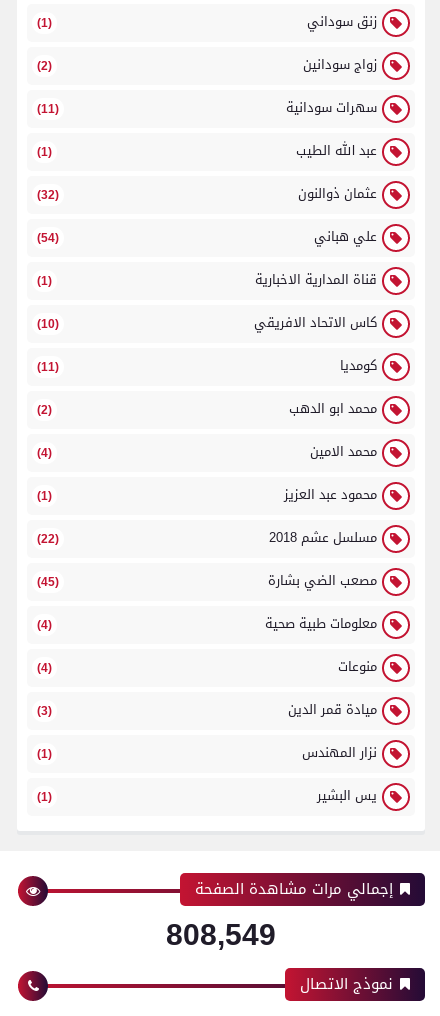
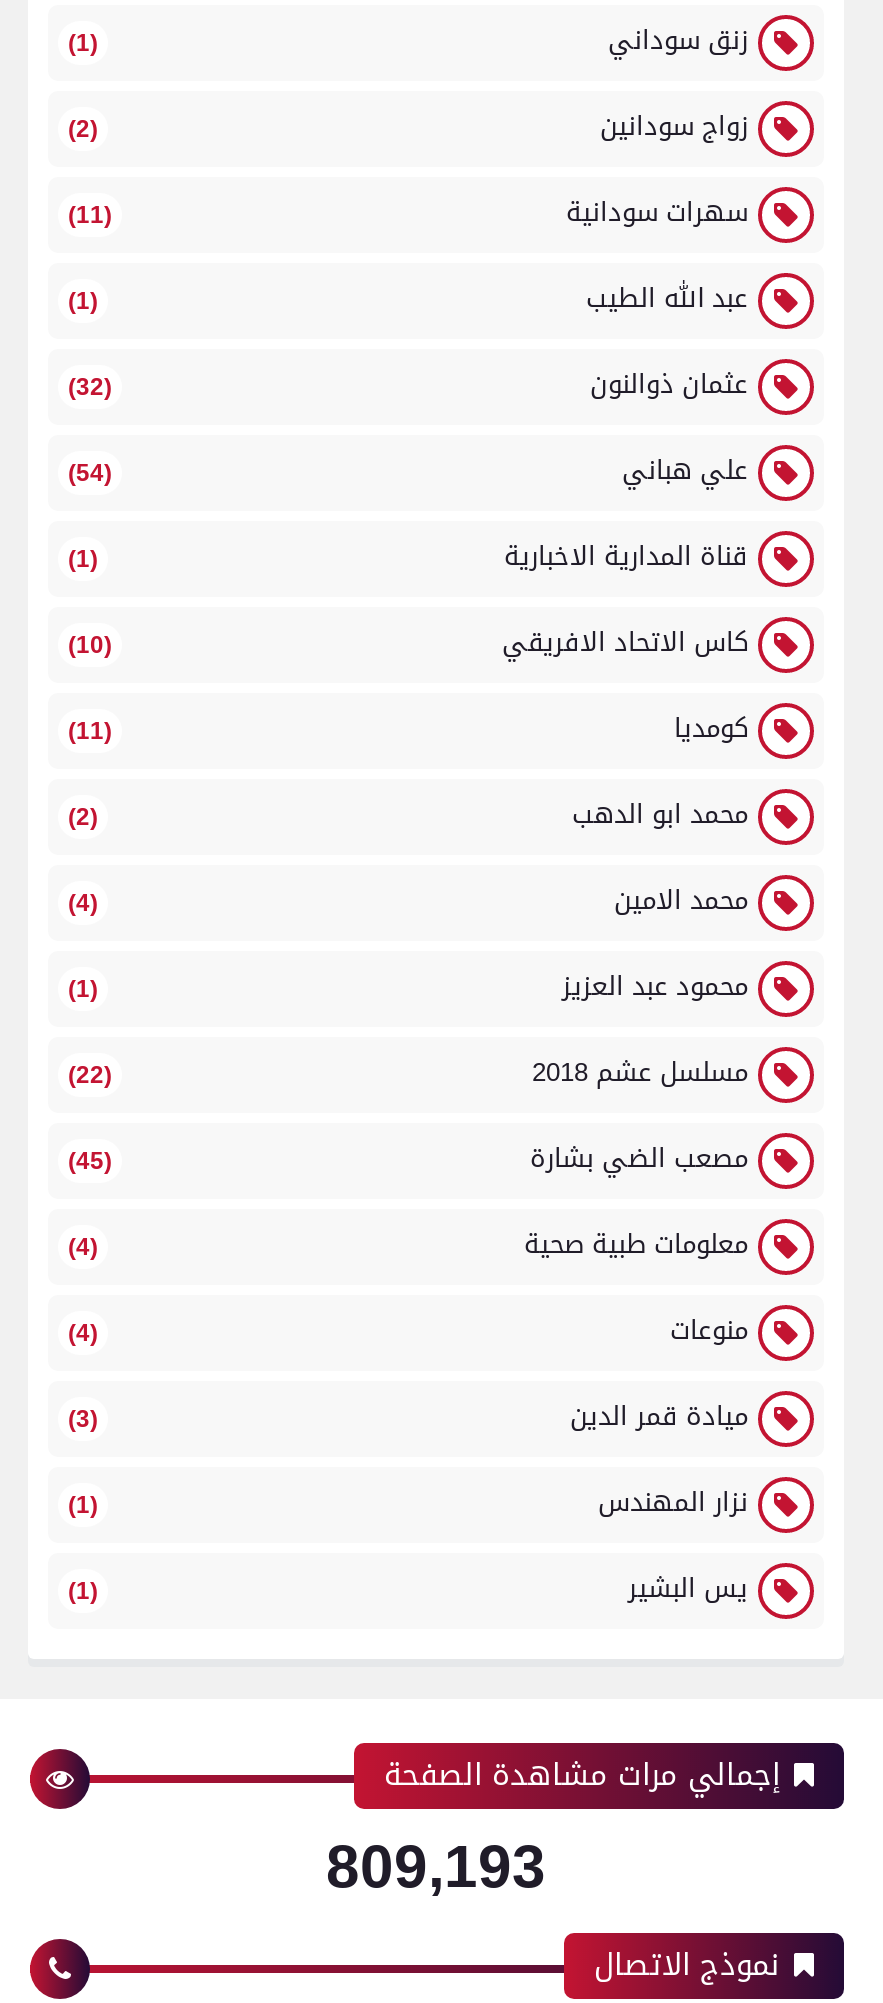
- 808,549
+ 809,193
